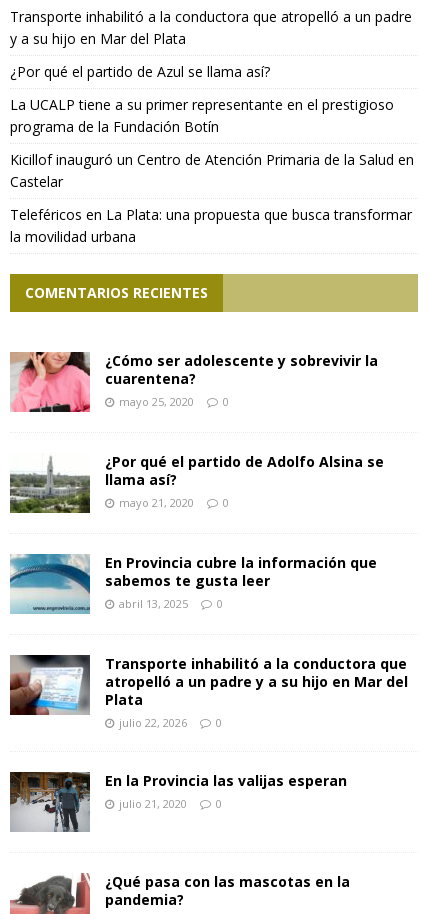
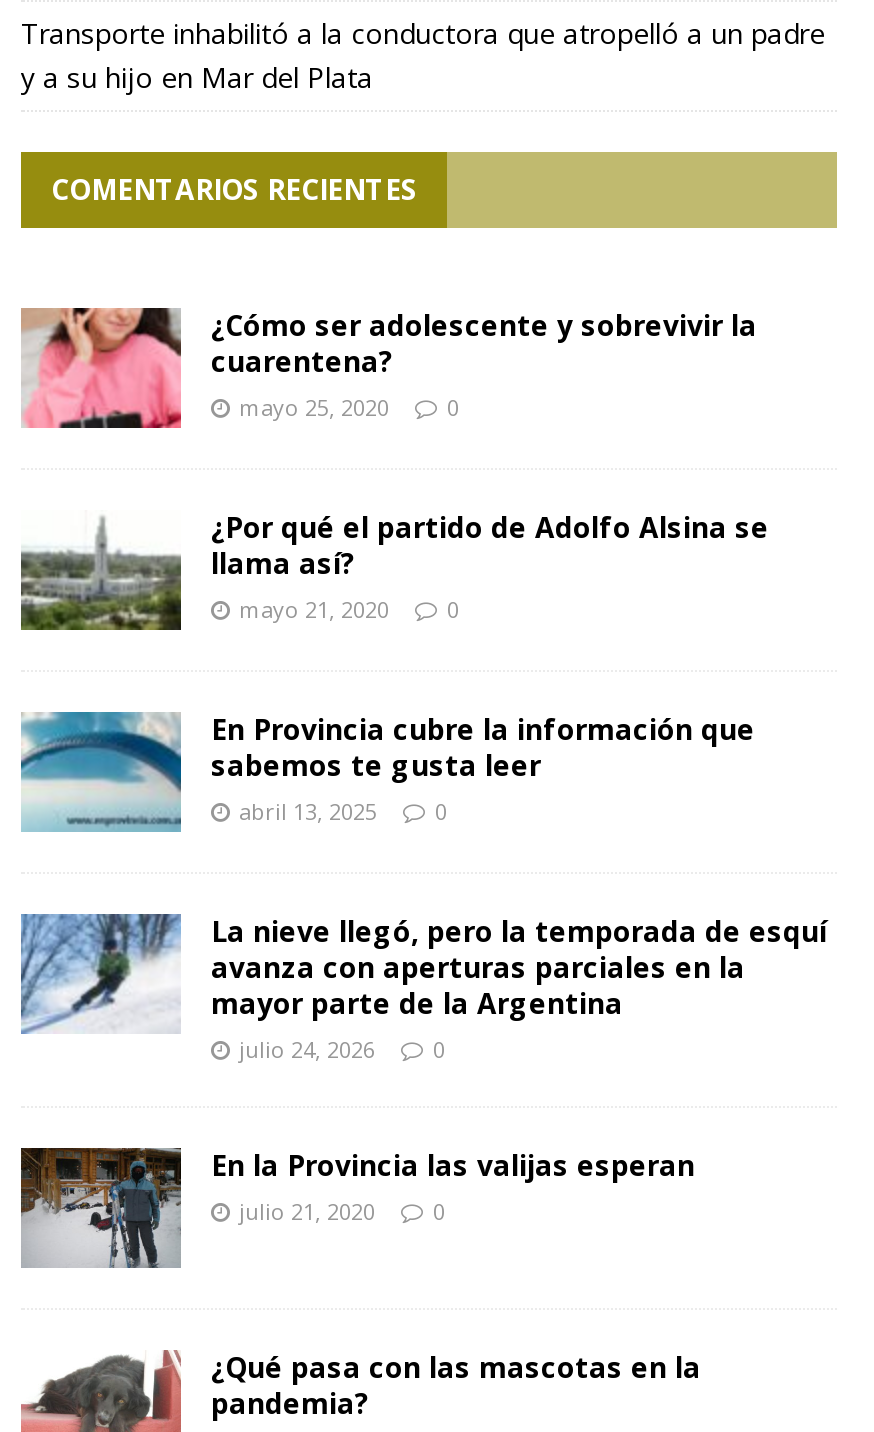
- ¿Por qué el partido de Azul se llama así?
- La UCALP tiene a su primer representante en el prestigioso
- programa de la Fundación Botín
- Kicillof inauguró un Centro de Atención Primaria de la Salud en
- Castelar
- Teleféricos en La Plata: una propuesta que busca transformar
- la movilidad urbana

- [image]
- Transporte inhabilitó a la conductora que
- atropelló a un padre y a su hijo en Mar del
- Plata
- julio 22, 2026
+ [image]
+ La nieve llegó, pero la temporada de esquí
+ avanza con aperturas parciales en la
+ mayor parte de la Argentina
+ julio 24, 2026
